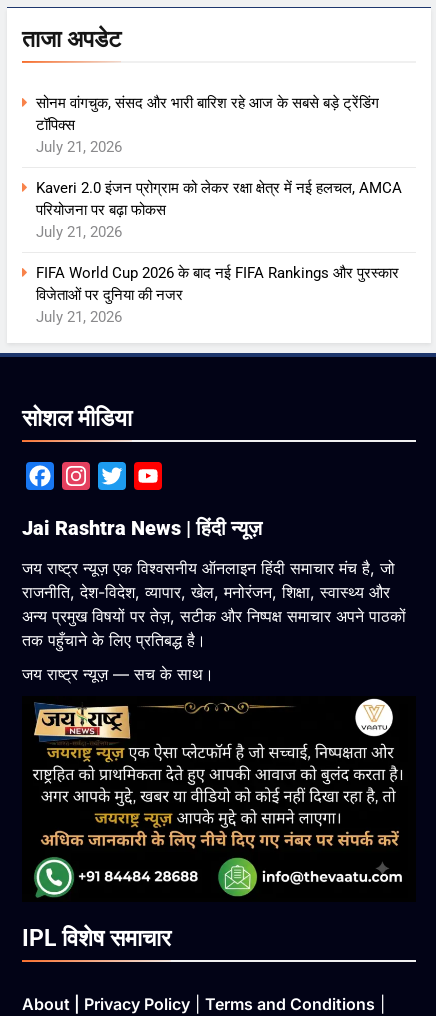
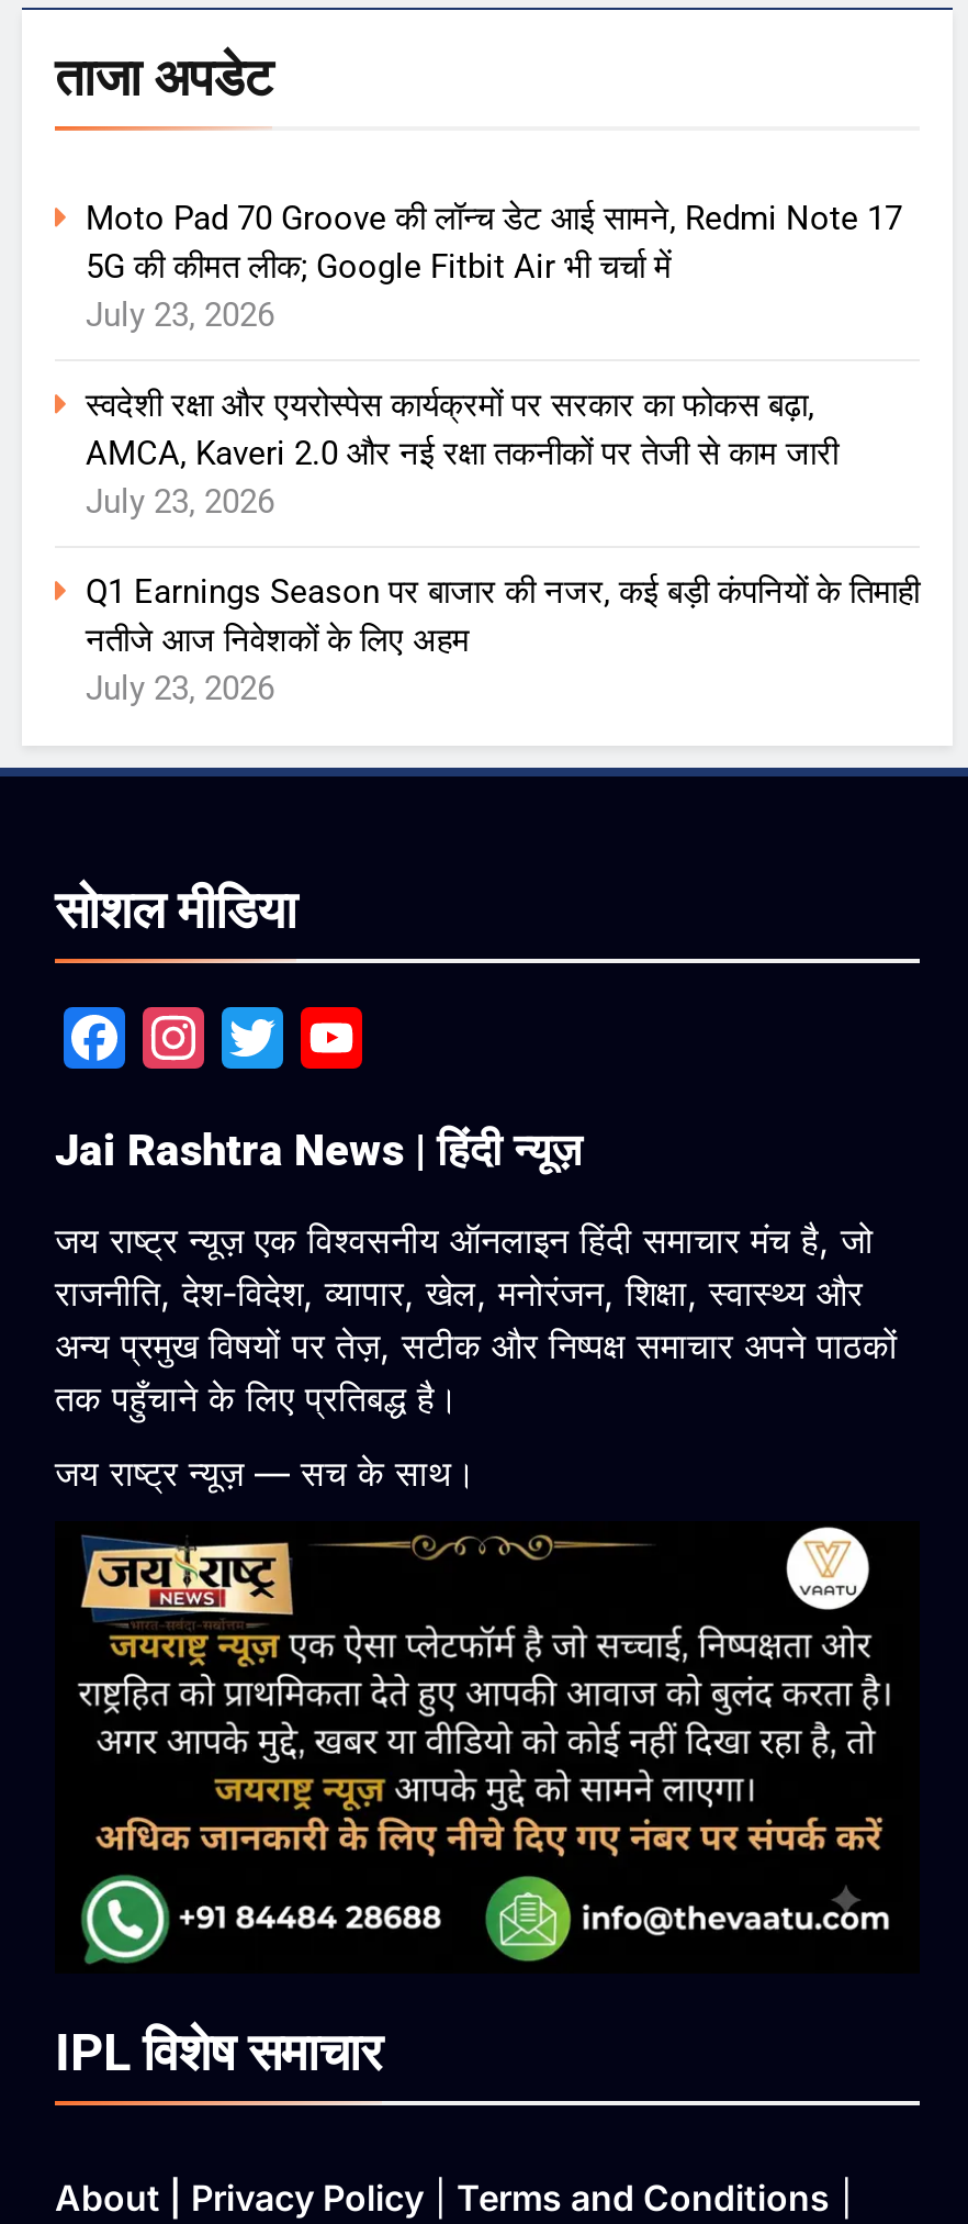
- सोनम वांगचुक, संसद और भारी बारिश रहे आज के सबसे बड़े ट्रेंडिंग
- टॉपिक्स
- July 21, 2026
+ Moto Pad 70 Groove की लॉन्च डेट आई सामने, Redmi Note 17
+ 5G की कीमत लीक; Google Fitbit Air भी चर्चा में
+ July 23, 2026

- Kaveri 2.0 इंजन प्रोग्राम को लेकर रक्षा क्षेत्र में नई हलचल, AMCA
- परियोजना पर बढ़ा फोकस
- July 21, 2026
+ स्वदेशी रक्षा और एयरोस्पेस कार्यक्रमों पर सरकार का फोकस बढ़ा,
+ AMCA, Kaveri 2.0 और नई रक्षा तकनीकों पर तेजी से काम जारी
+ July 23, 2026

- FIFA World Cup 2026 के बाद नई FIFA Rankings और पुरस्कार
- विजेताओं पर दुनिया की नजर
- July 21, 2026
+ Q1 Earnings Season पर बाजार की नजर, कई बड़ी कंपनियों के तिमाही
+ नतीजे आज निवेशकों के लिए अहम
+ July 23, 2026
